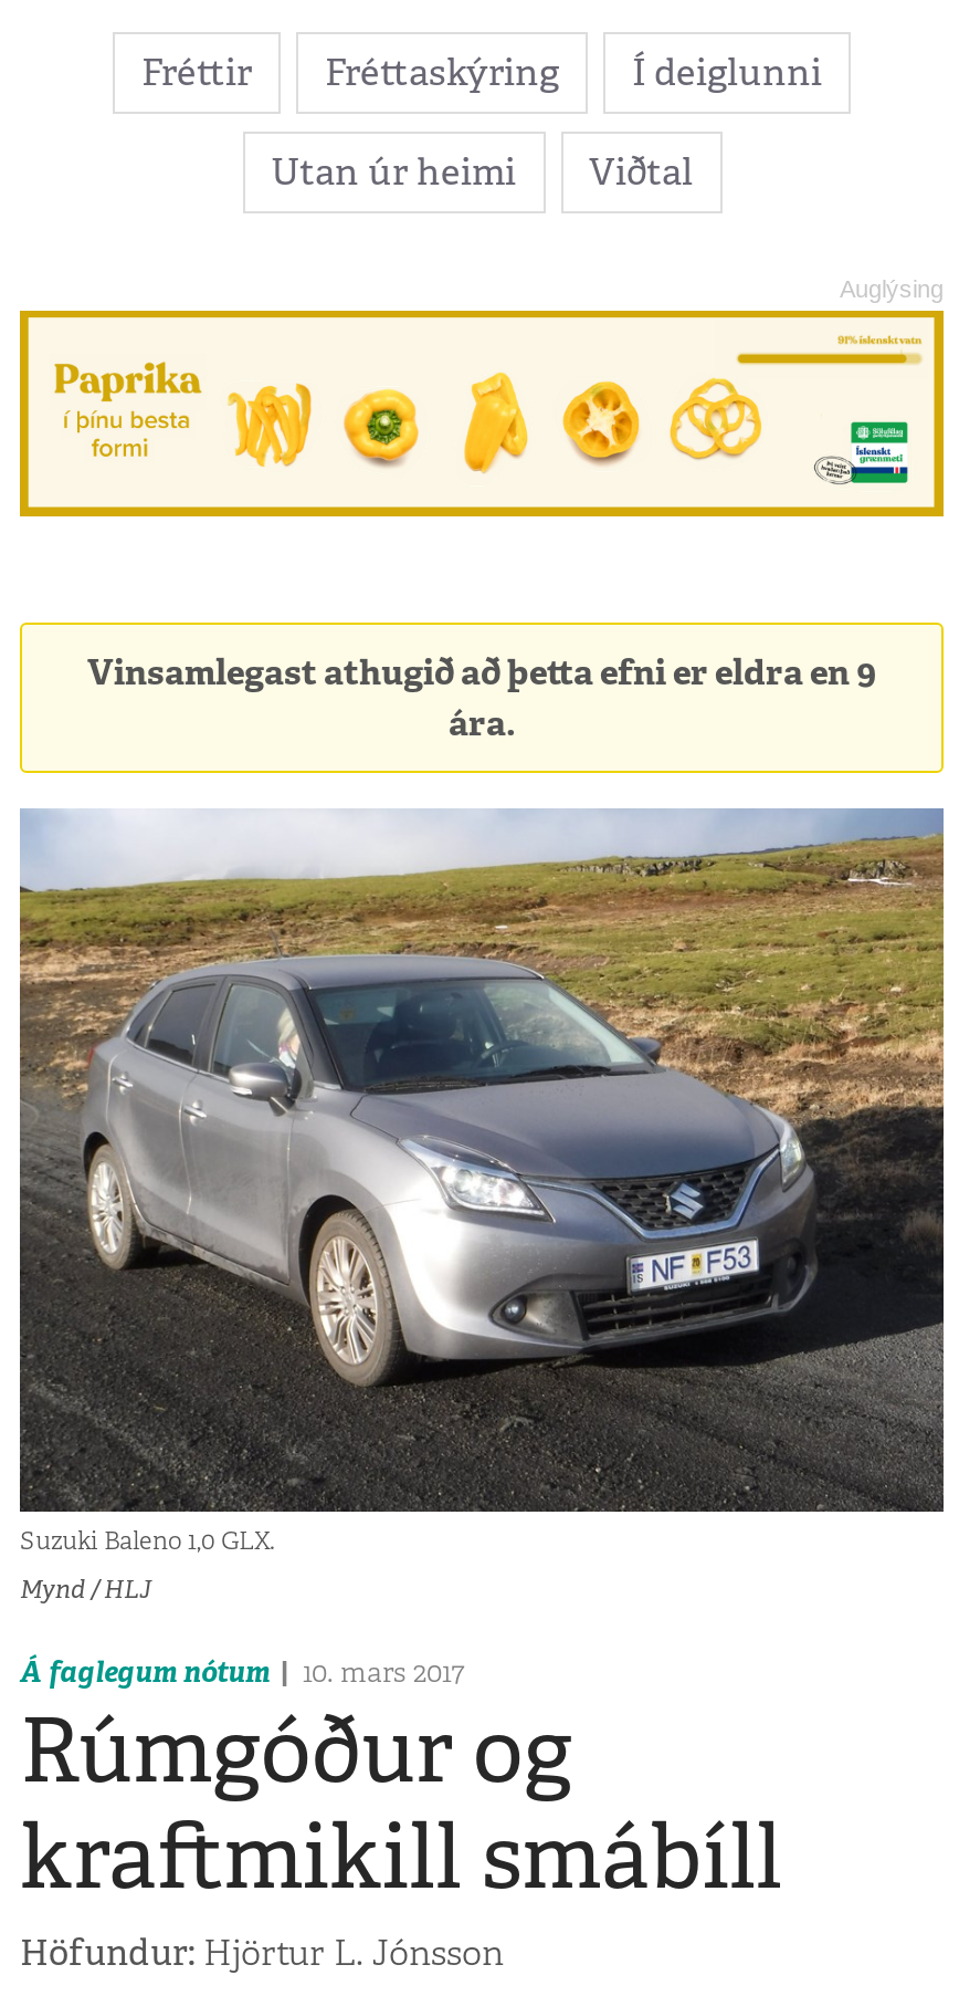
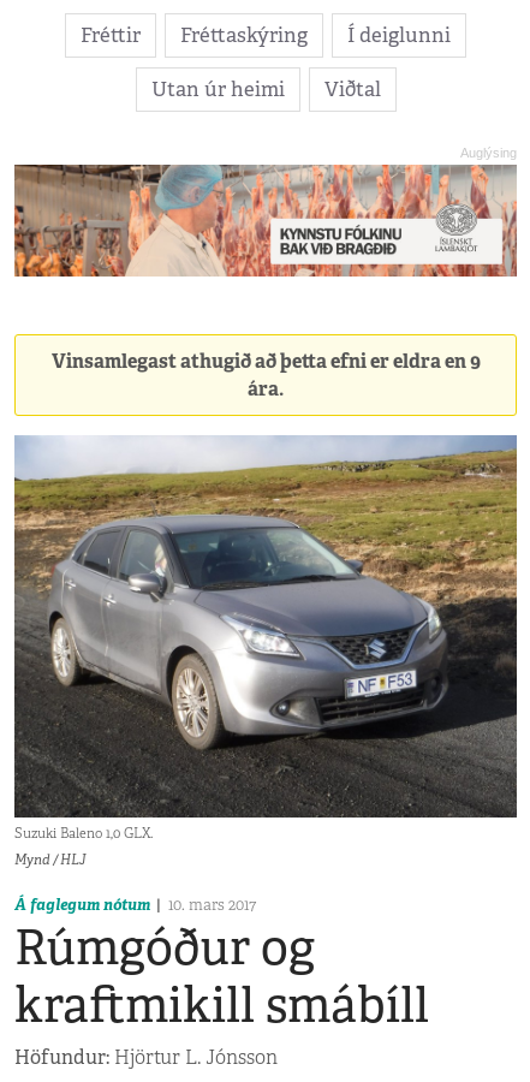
- [image]
+ [image]
